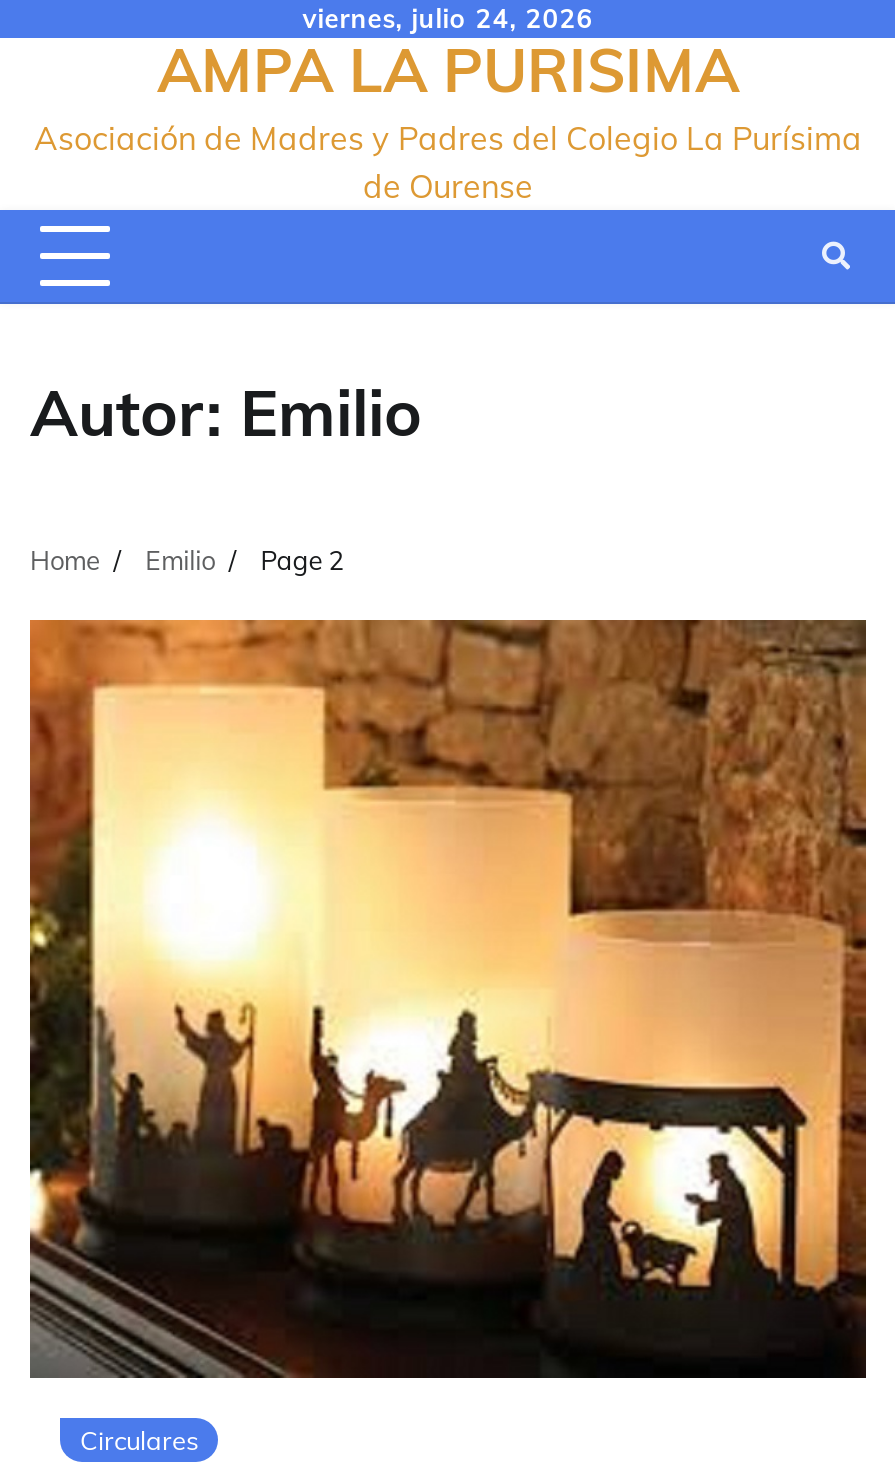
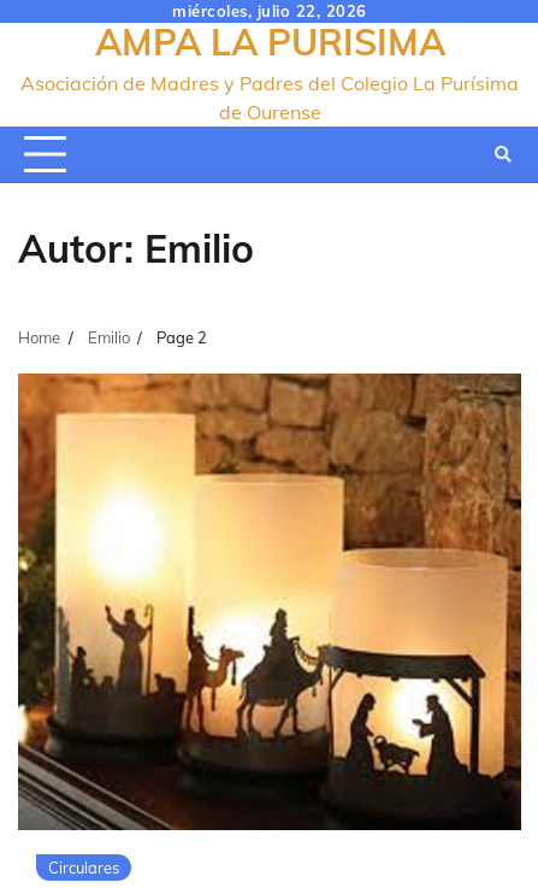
- viernes, julio 24, 2026
+ miércoles, julio 22, 2026
